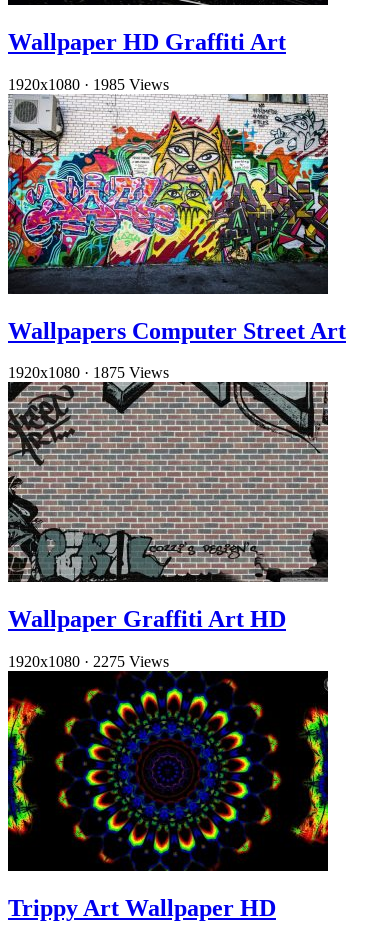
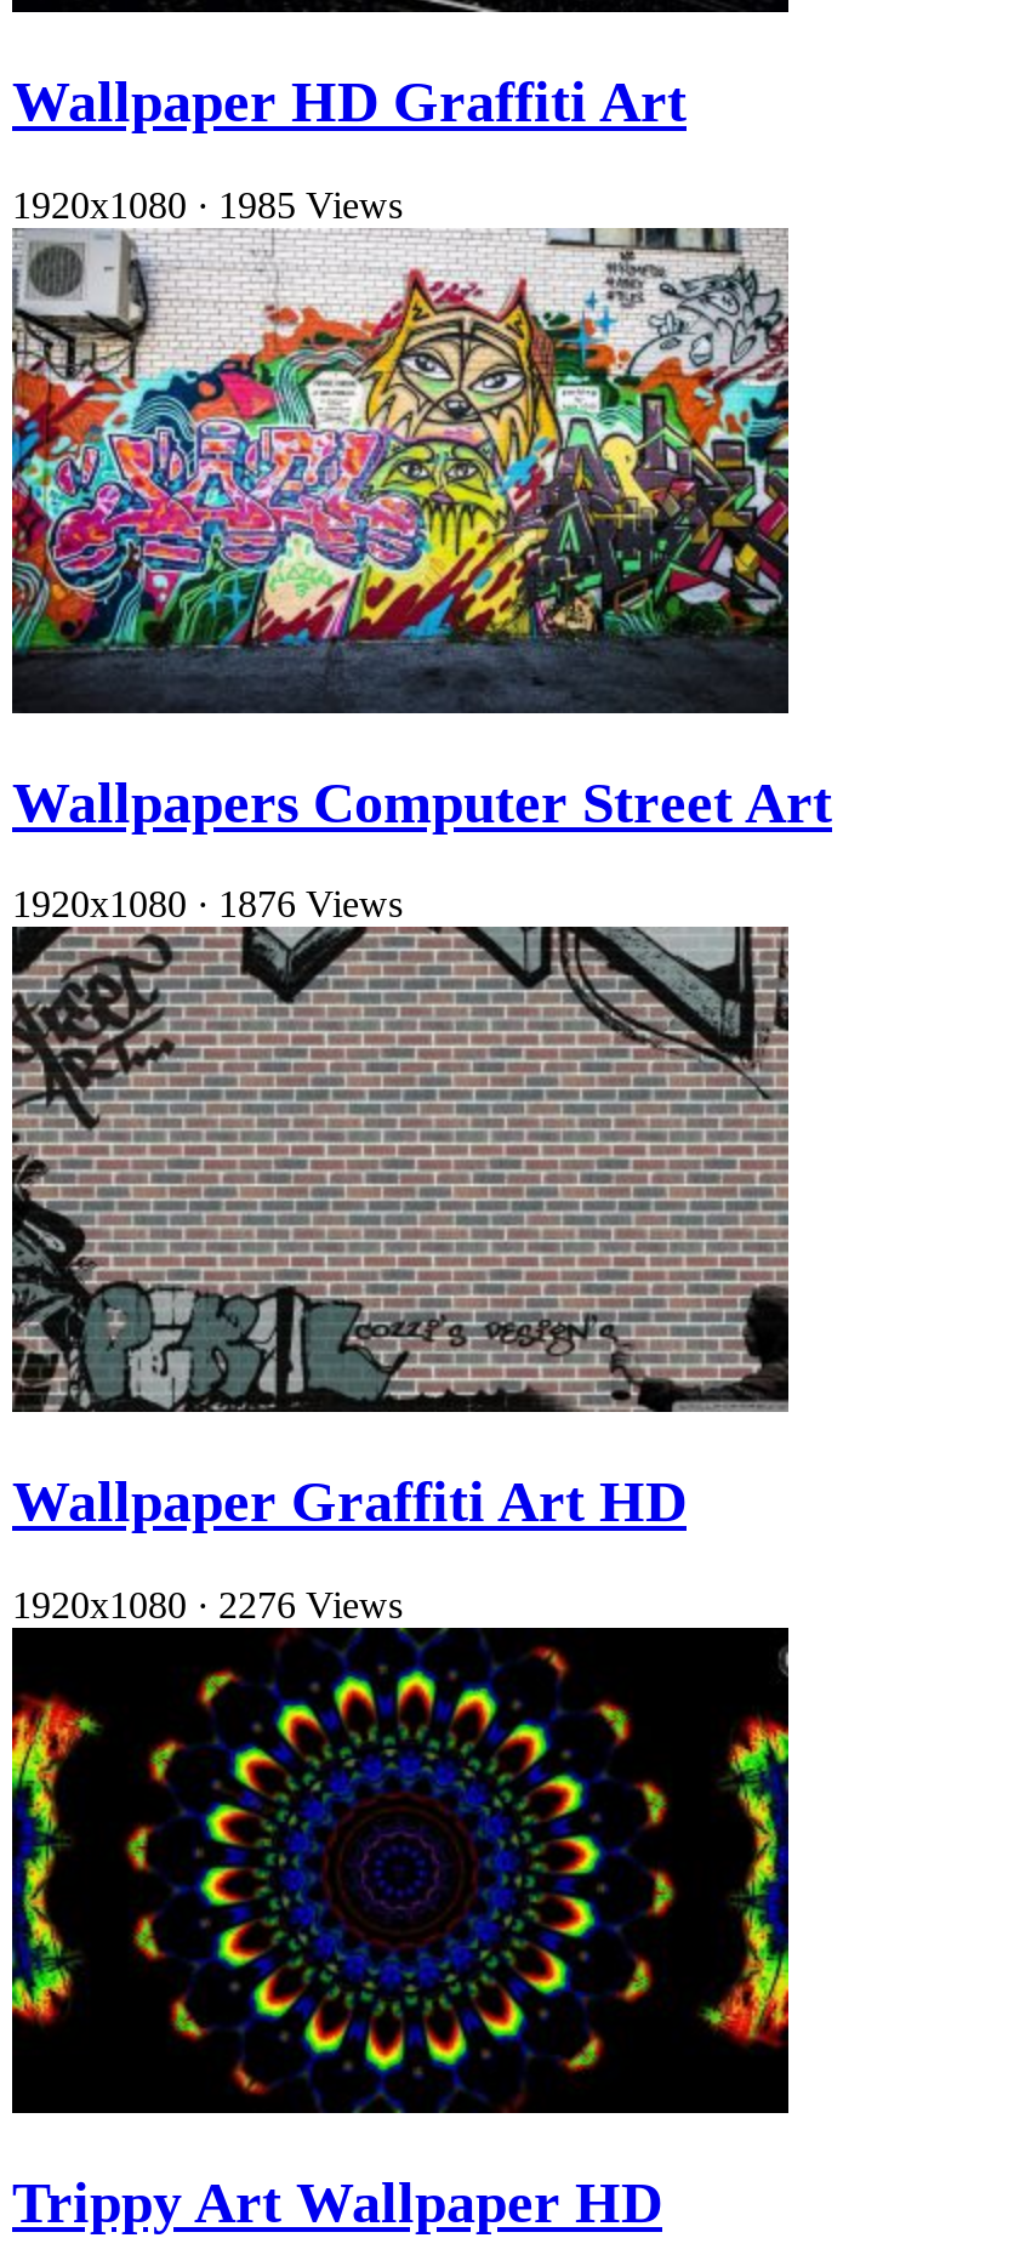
- 1920x1080 · 1875 Views
+ 1920x1080 · 1876 Views

- 1920x1080 · 2275 Views
+ 1920x1080 · 2276 Views
